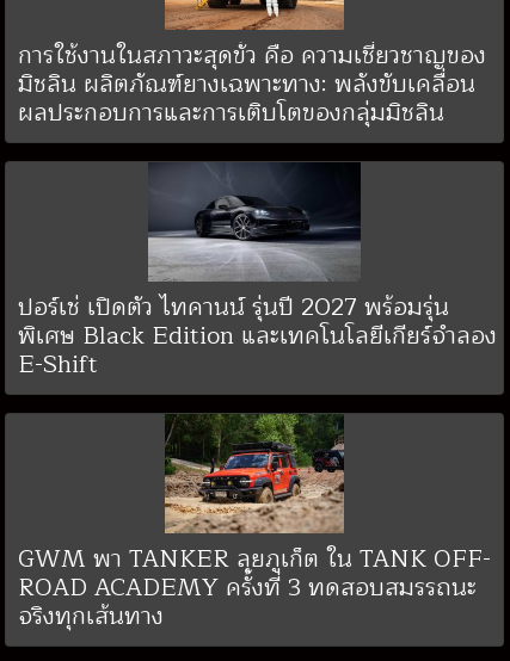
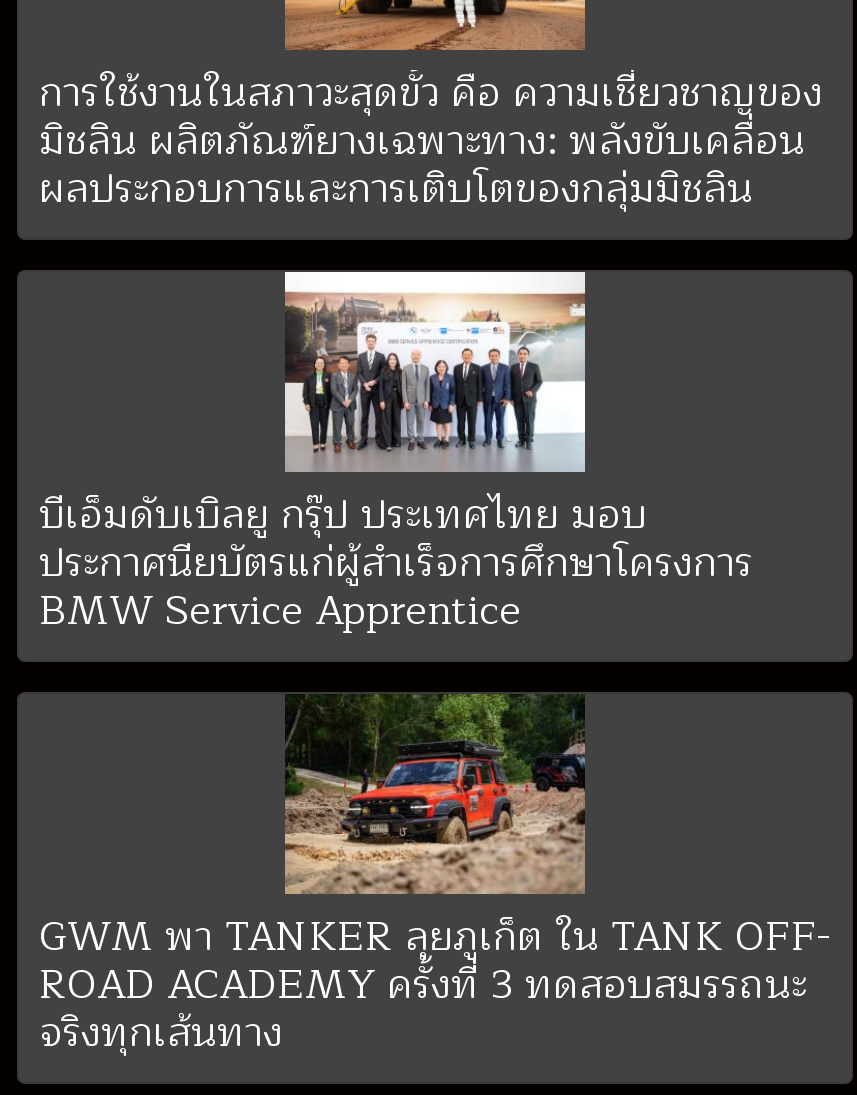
- [image]
- ปอร์เช่ เปิดตัว ไทคานน์ รุ่นปี 2027 พร้อมรุ่น
- พิเศษ Black Edition และเทคโนโลยีเกียร์จำลอง
- E-Shift
+ [image]
+ บีเอ็มดับเบิลยู กรุ๊ป ประเทศไทย มอบ
+ ประกาศนียบัตรแก่ผู้สำเร็จการศึกษาโครงการ
+ BMW Service Apprentice
